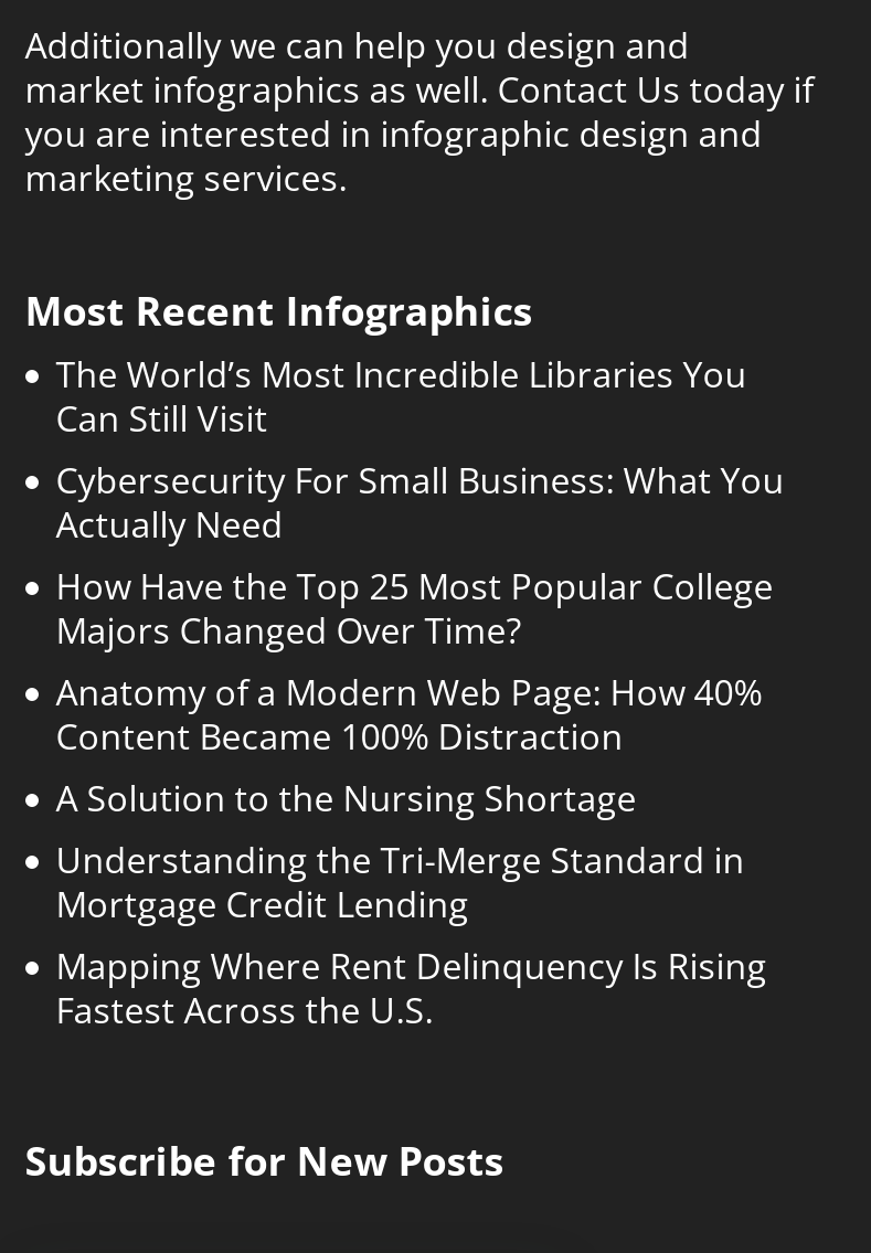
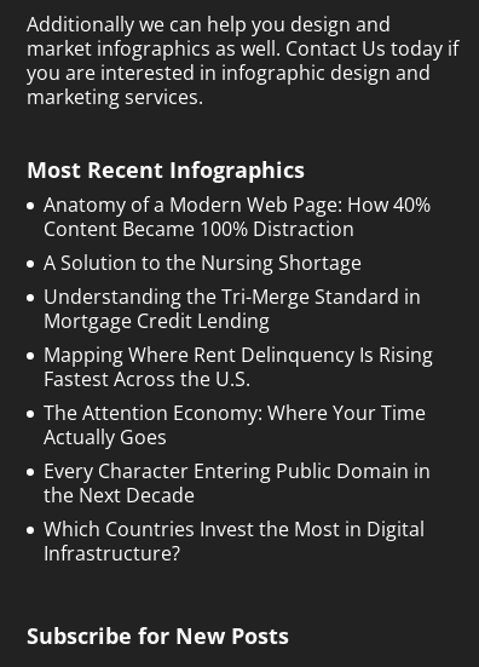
- The World’s Most Incredible Libraries You
- Can Still Visit
- Cybersecurity For Small Business: What You
- Actually Need
- How Have the Top 25 Most Popular College
- Majors Changed Over Time?

moved up: Anatomy of a Modern Web Page: How 40% | Content Became 100% Distraction | A Solution to the Nursing Shortage | Understanding the Tri-Merge Standard in | Mortgage Credit Lending | Mapping Where Rent Delinquency Is Rising | Fastest Across the U.S.

+ The Attention Economy: Where Your Time
+ Actually Goes
+ Every Character Entering Public Domain in
+ the Next Decade
+ Which Countries Invest the Most in Digital
+ Infrastructure?
